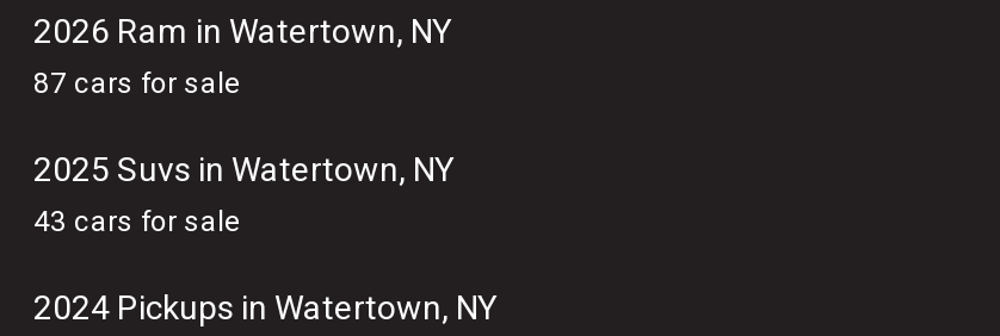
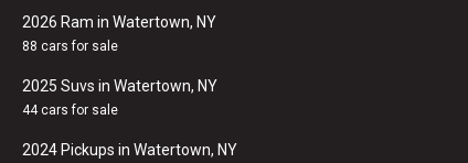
- 87 cars for sale
+ 88 cars for sale

- 43 cars for sale
+ 44 cars for sale
